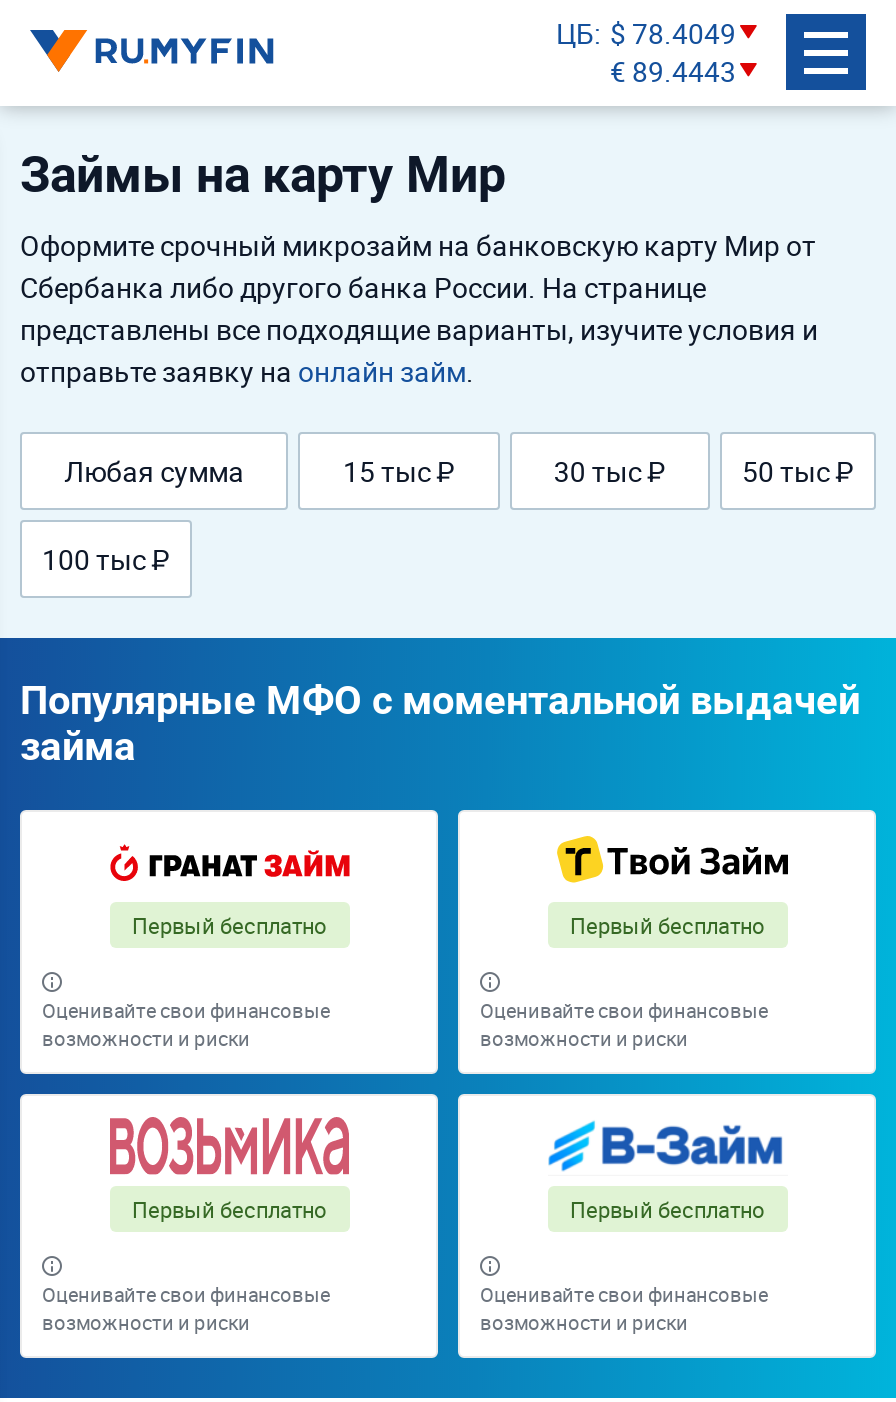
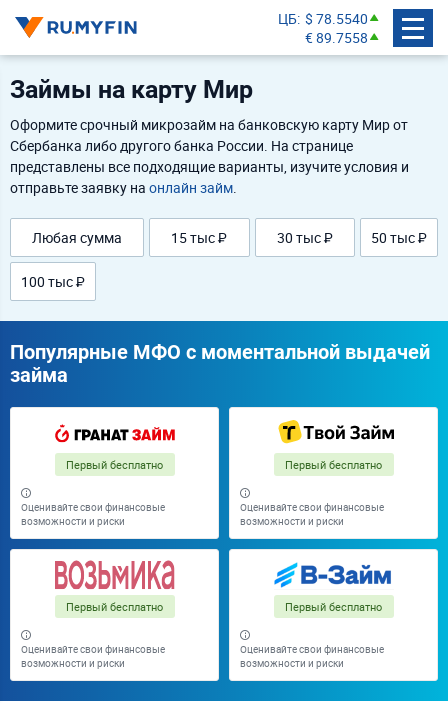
- ЦБ $ 78.4049
+ ЦБ $ 78.5540

- € 89.4443
+ € 89.7558
